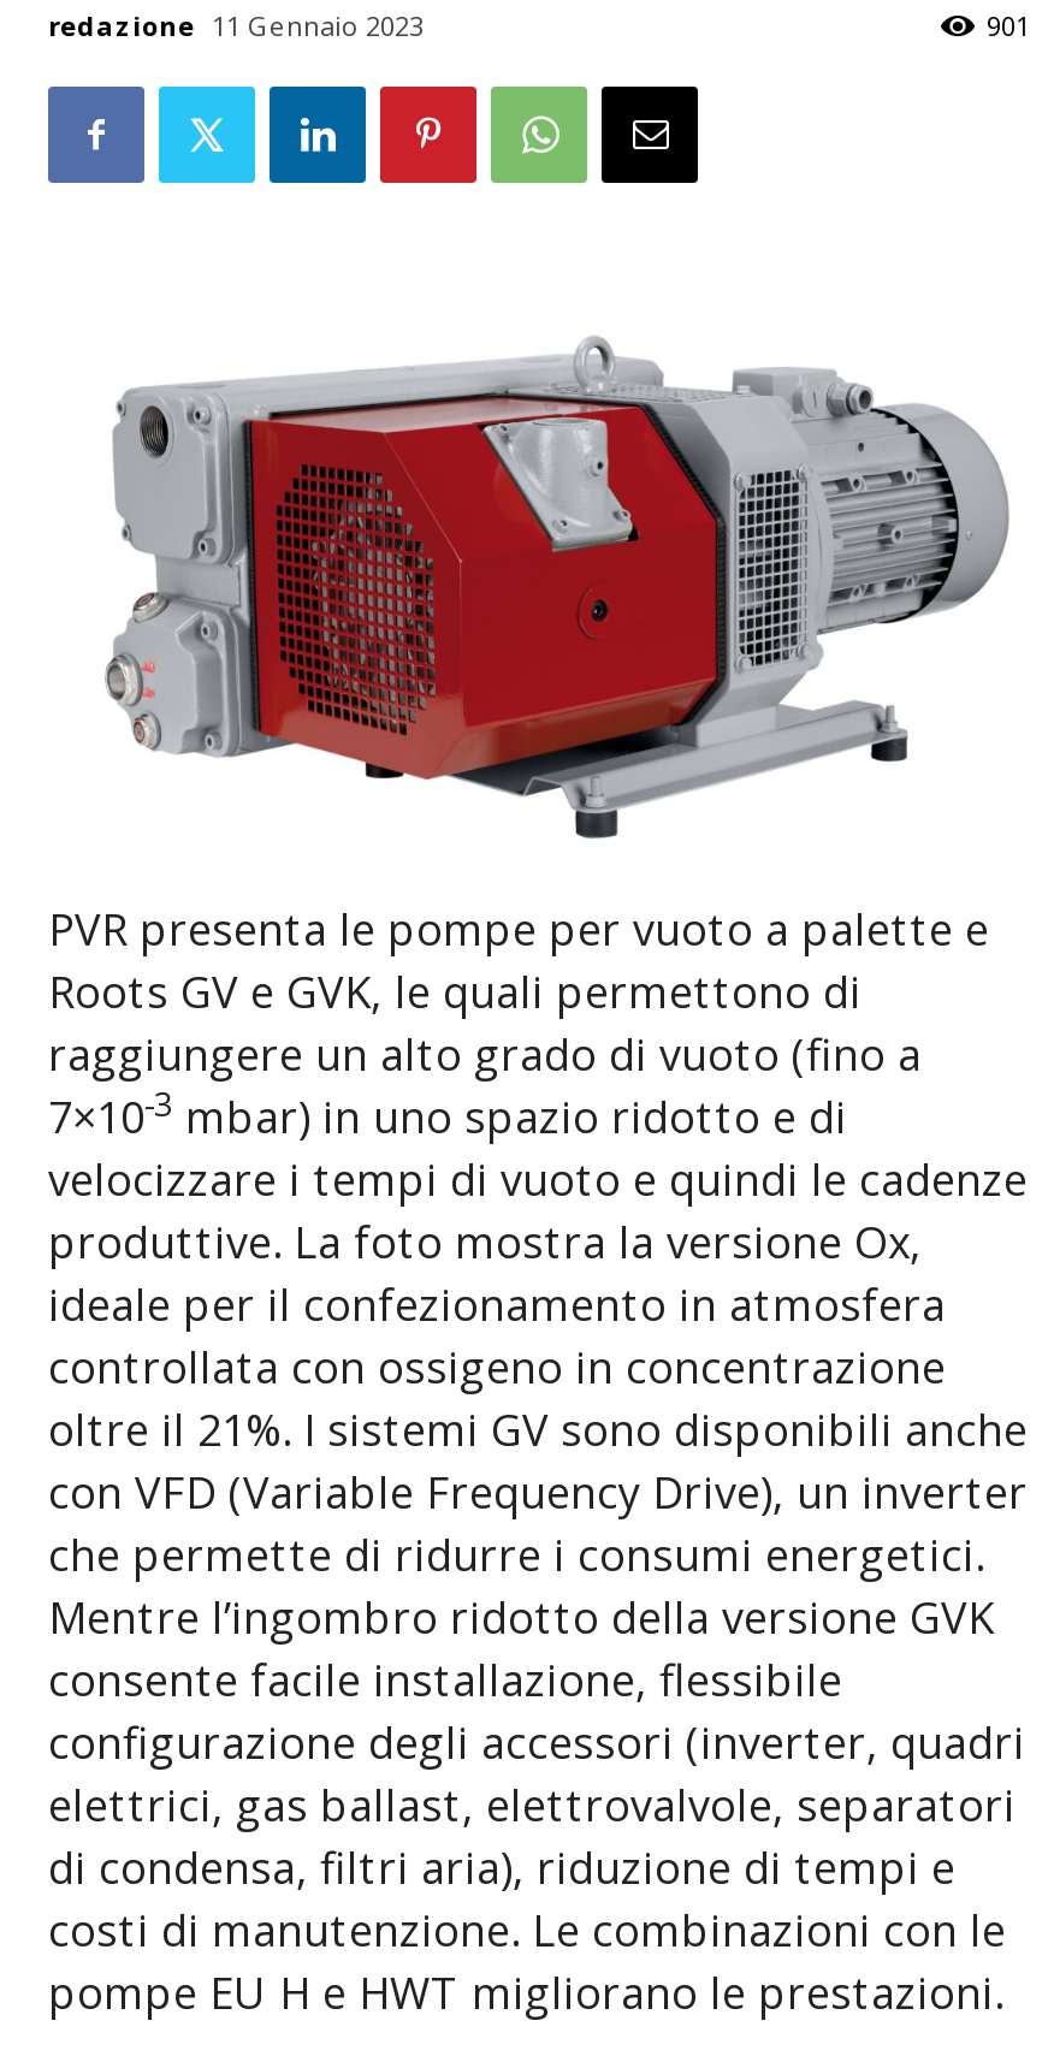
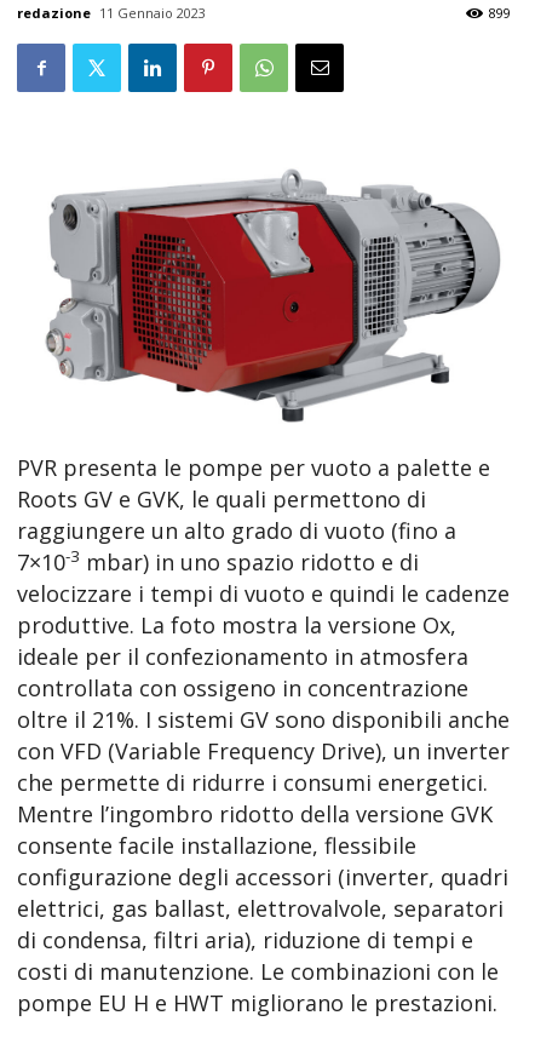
- 901
+ 899
